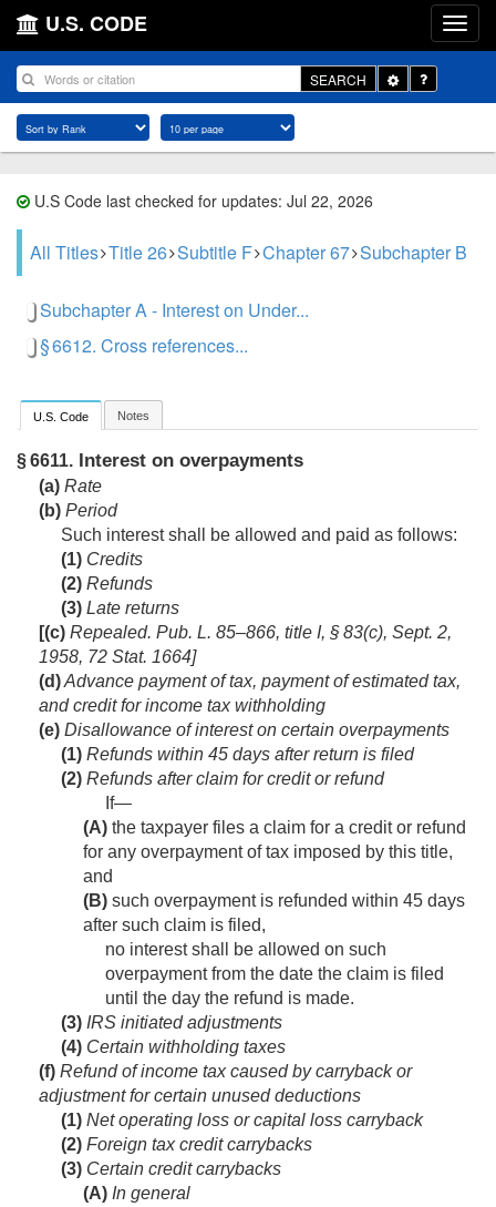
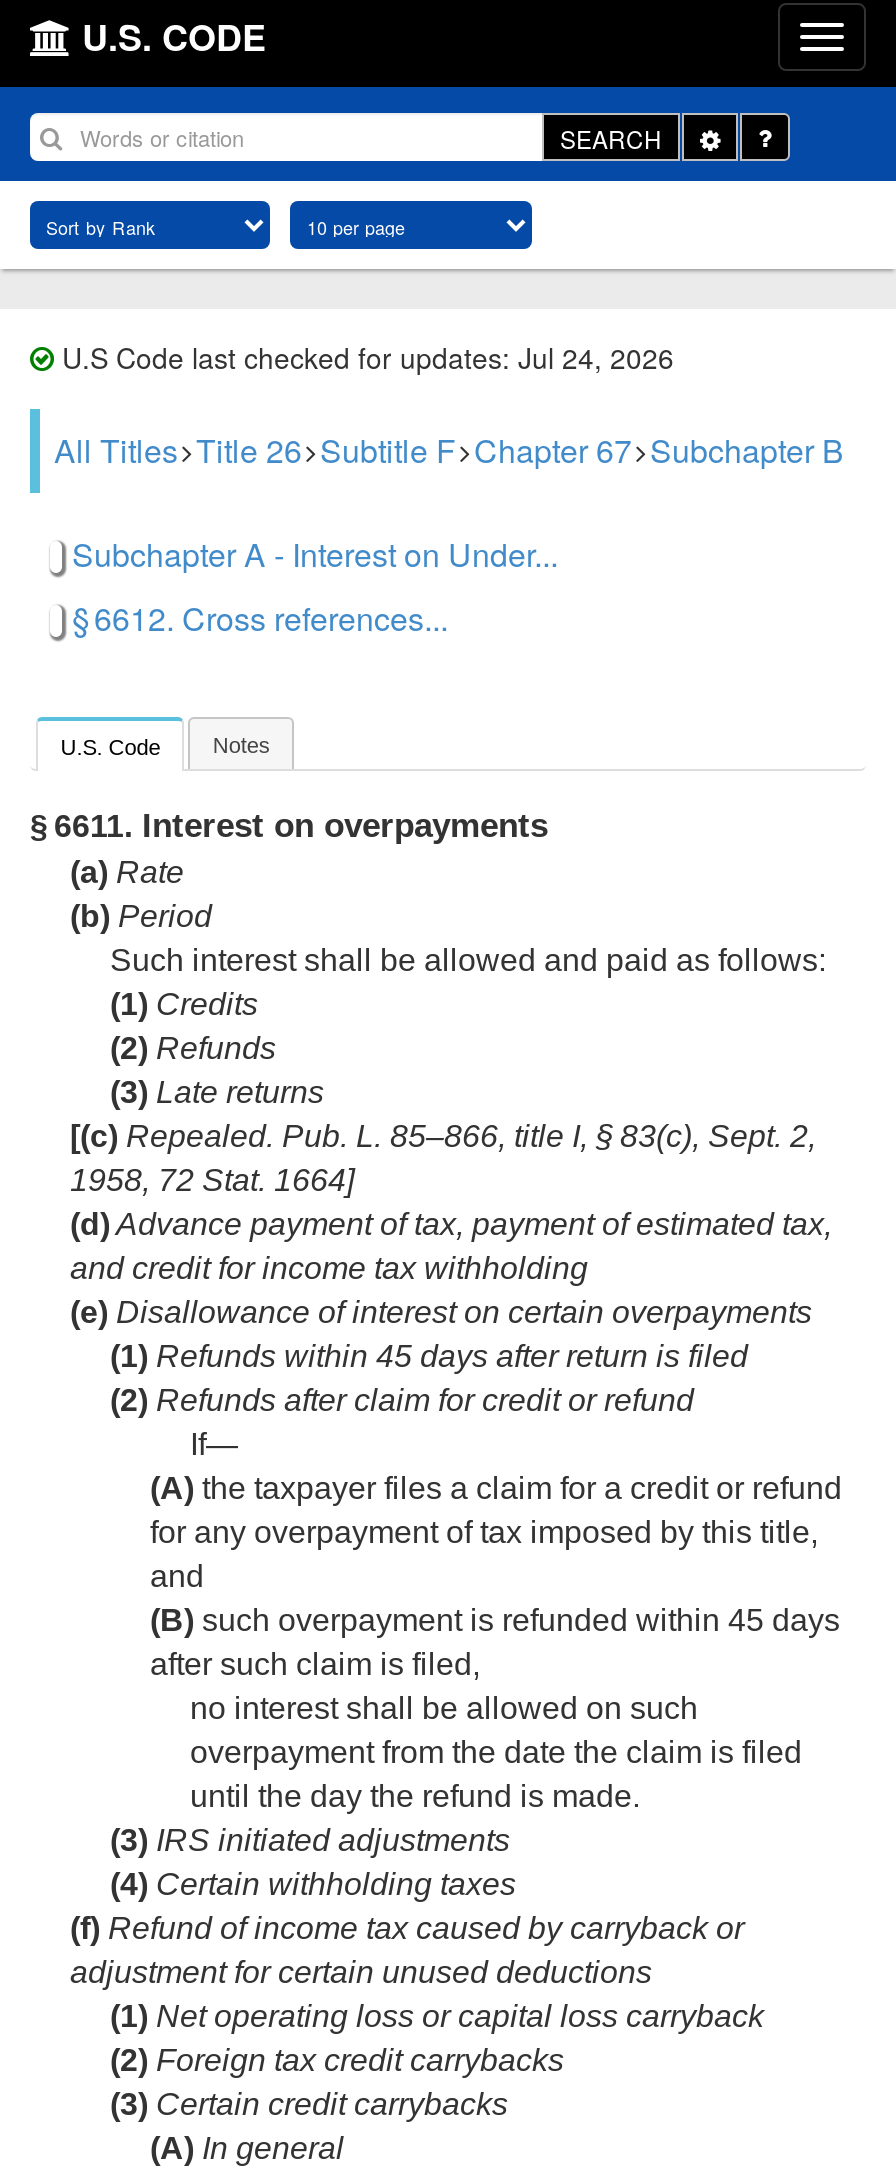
- U.S Code last checked for updates: Jul 22, 2026
+ U.S Code last checked for updates: Jul 24, 2026
